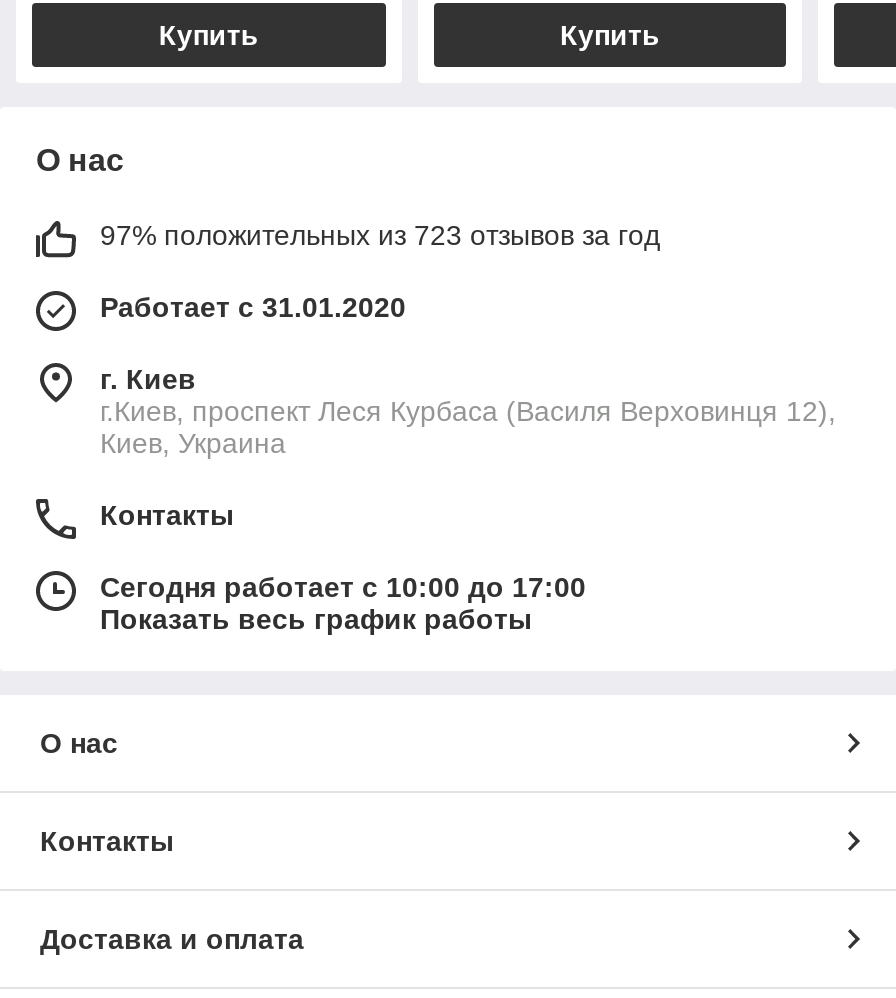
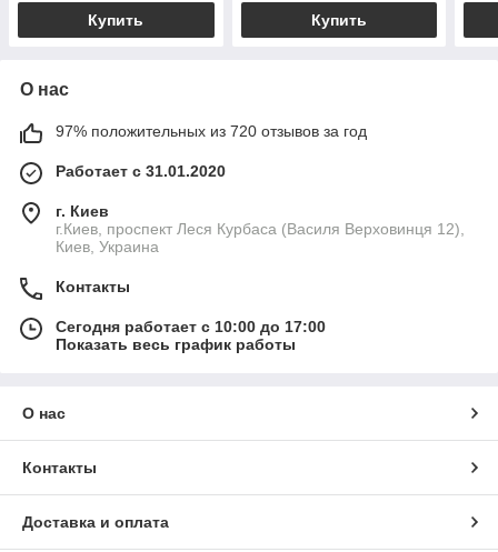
- 97% положительных из 723 отзывов за год
+ 97% положительных из 720 отзывов за год
